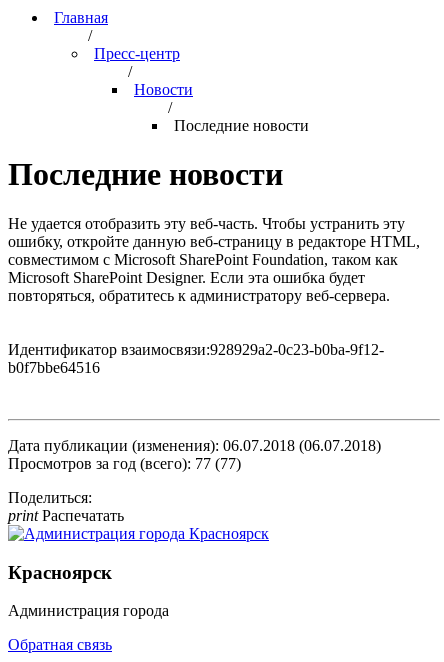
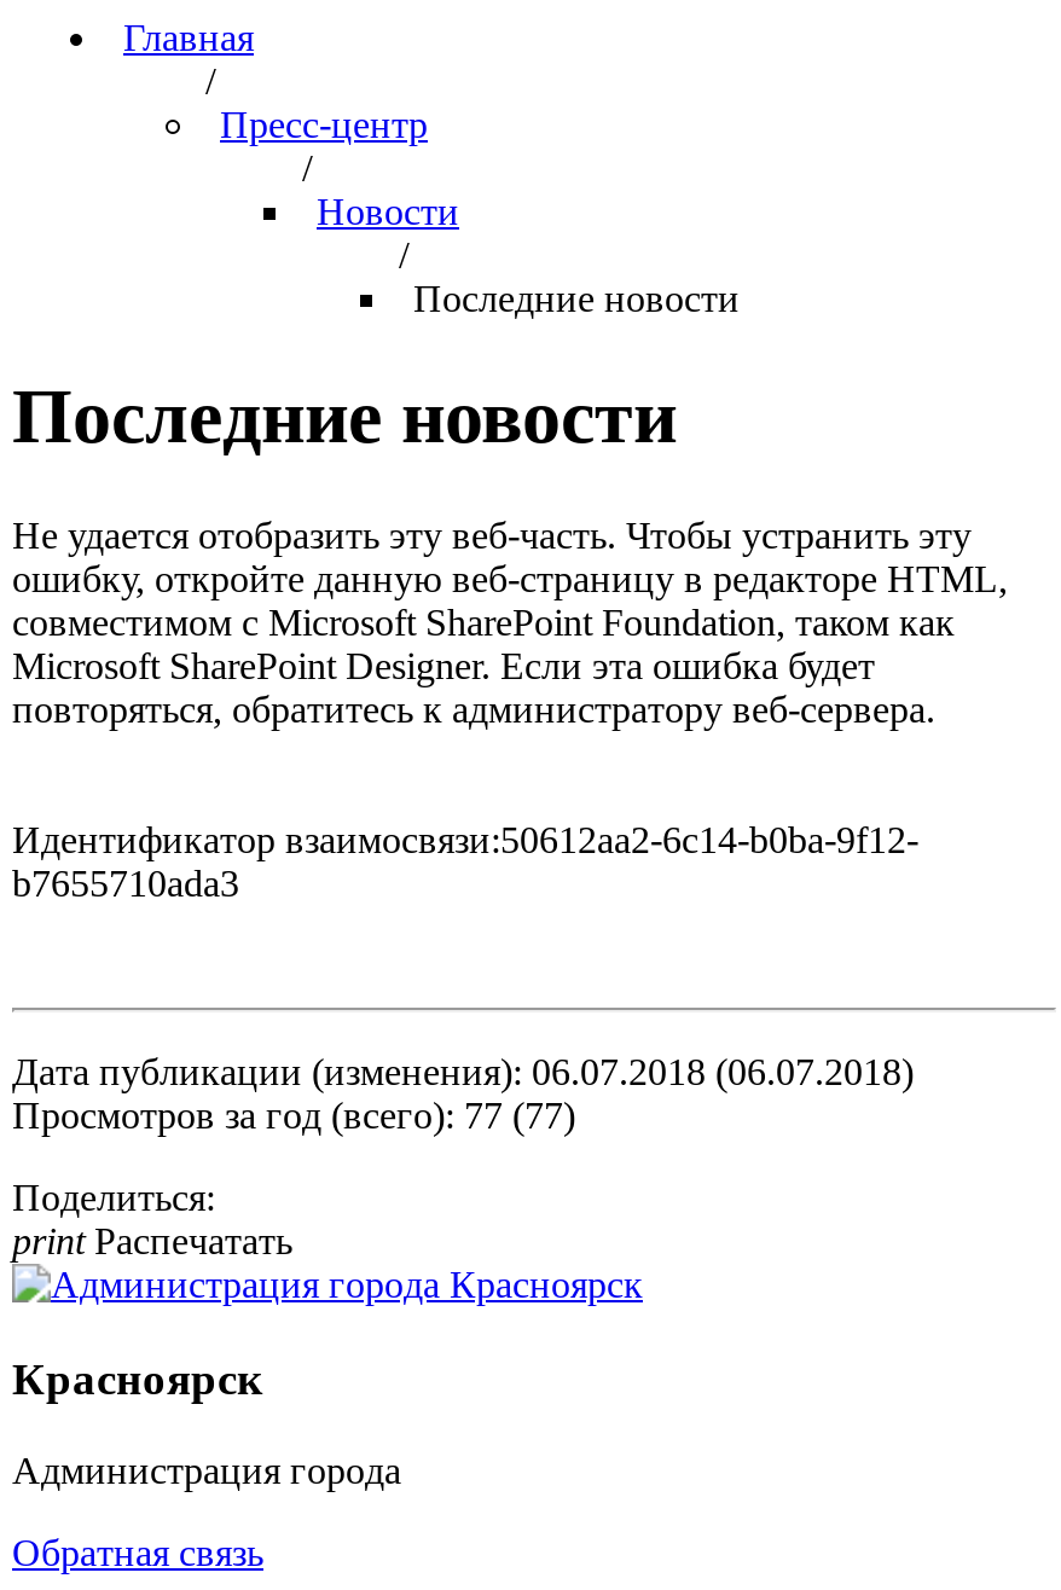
- Идентификатор взаимосвязи:928929a2-0c23-b0ba-9f12-
- b0f7bbe64516
+ Идентификатор взаимосвязи:50612aa2-6c14-b0ba-9f12-
+ b7655710ada3
